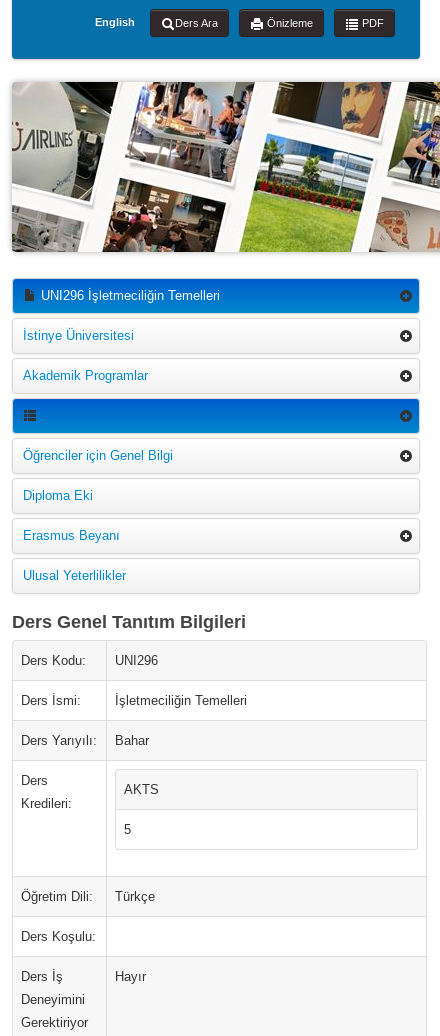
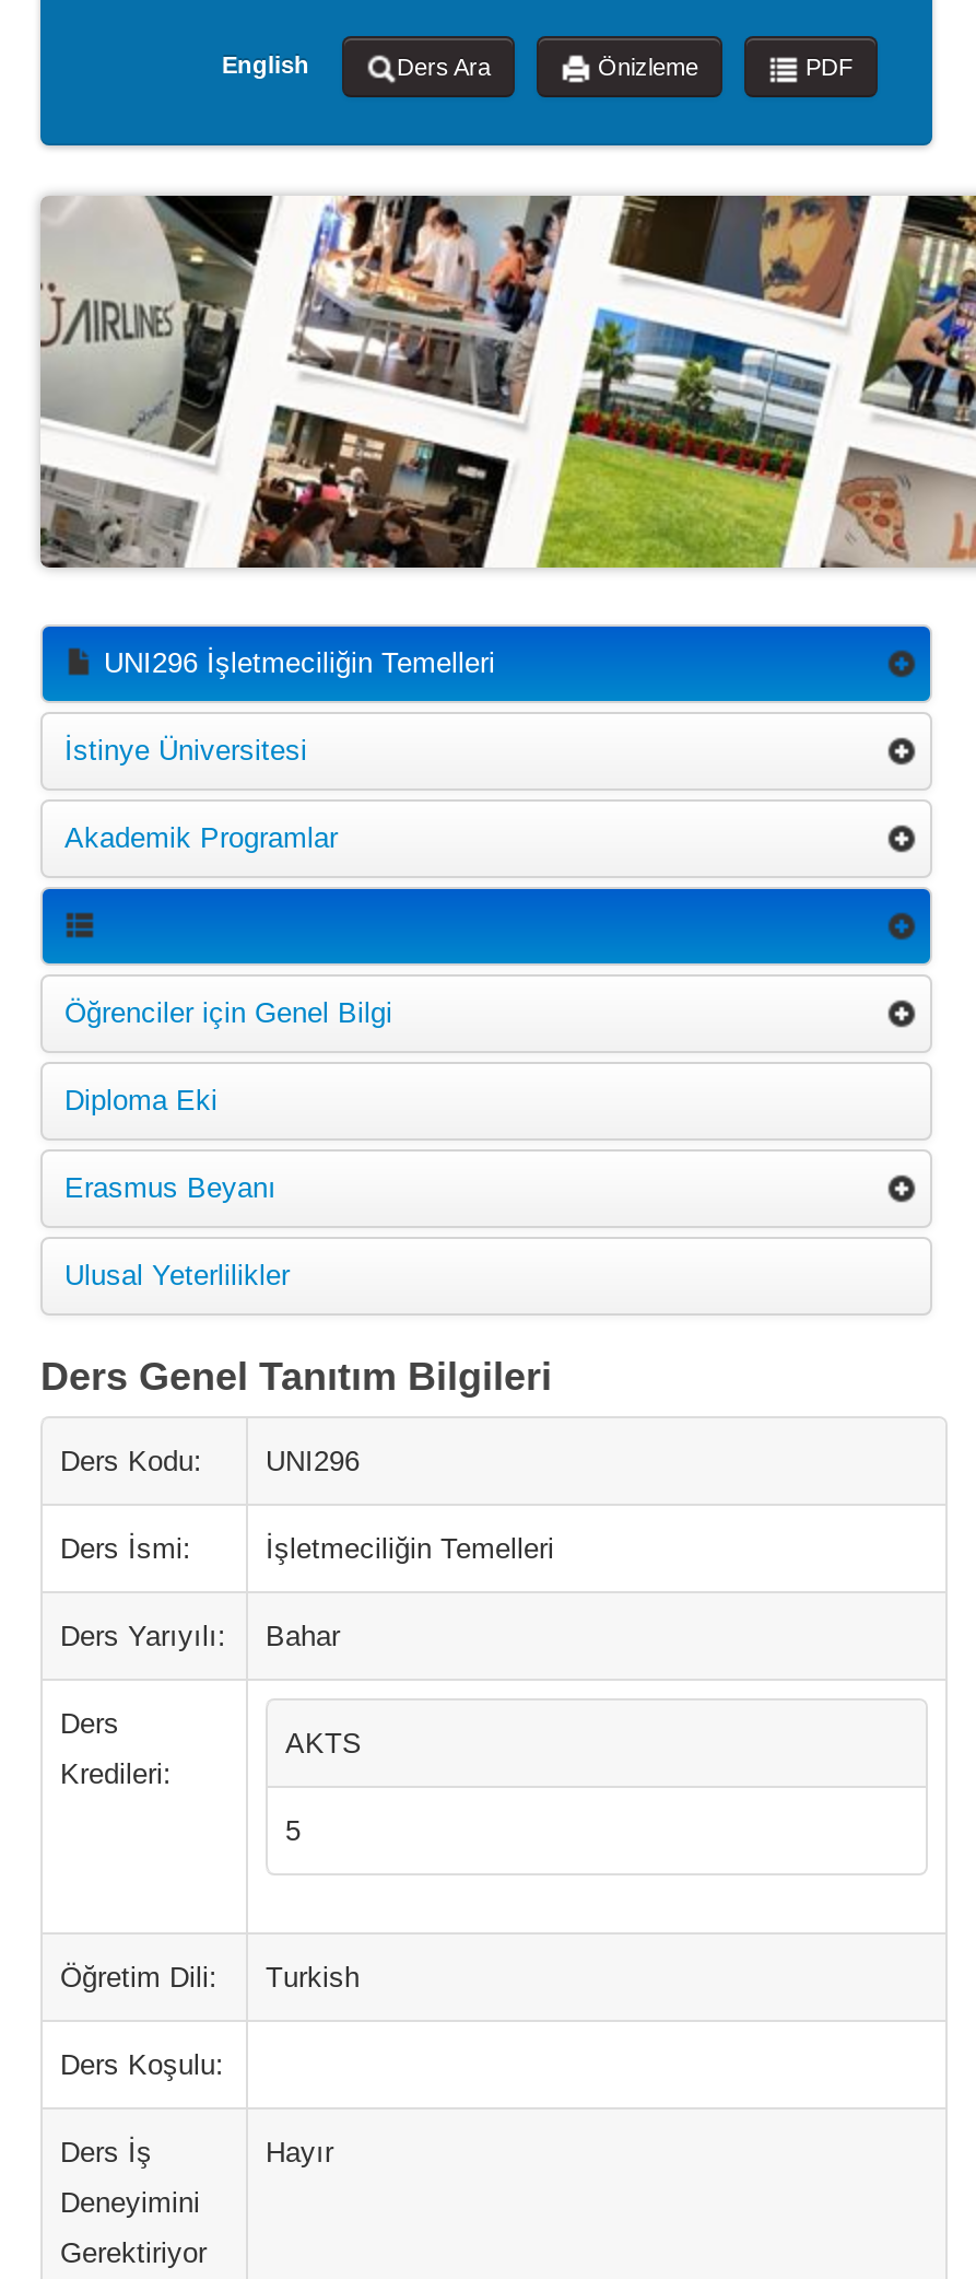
- Türkçe
+ Turkish
